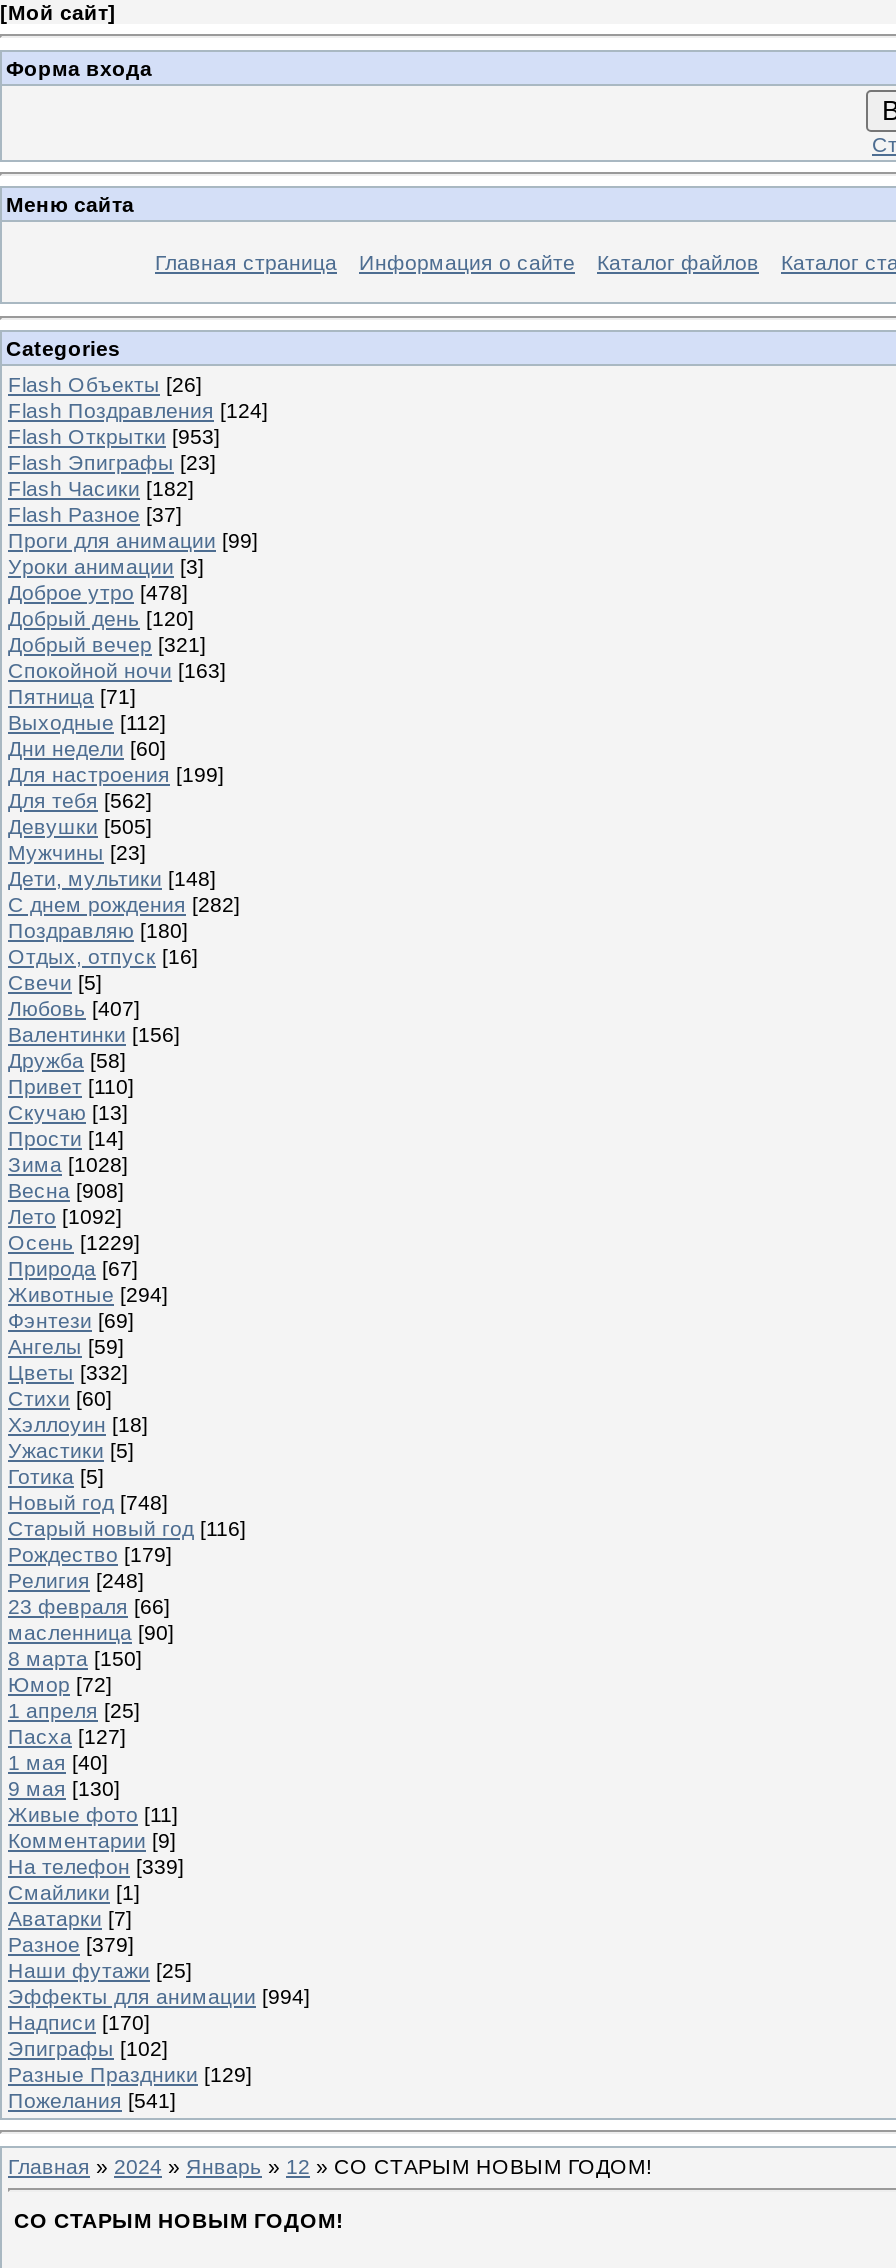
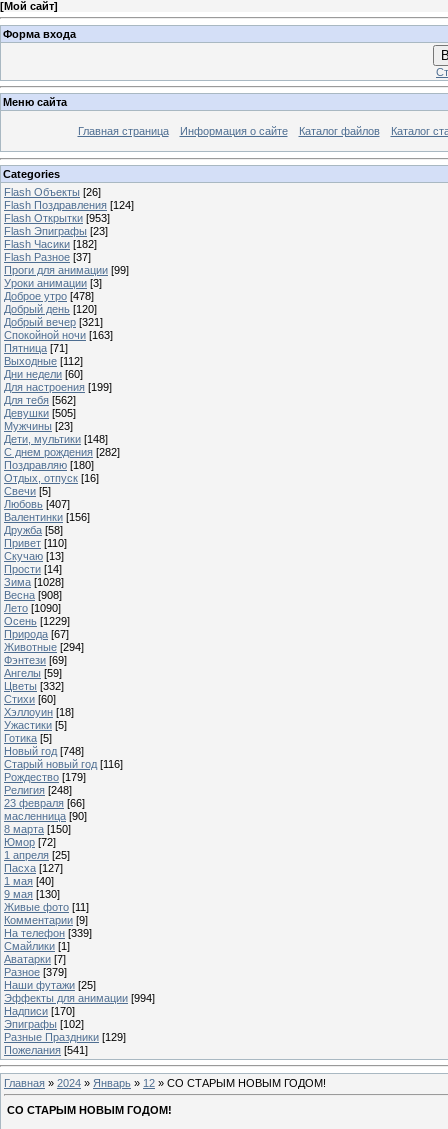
- Лето [1092]
+ Лето [1090]
